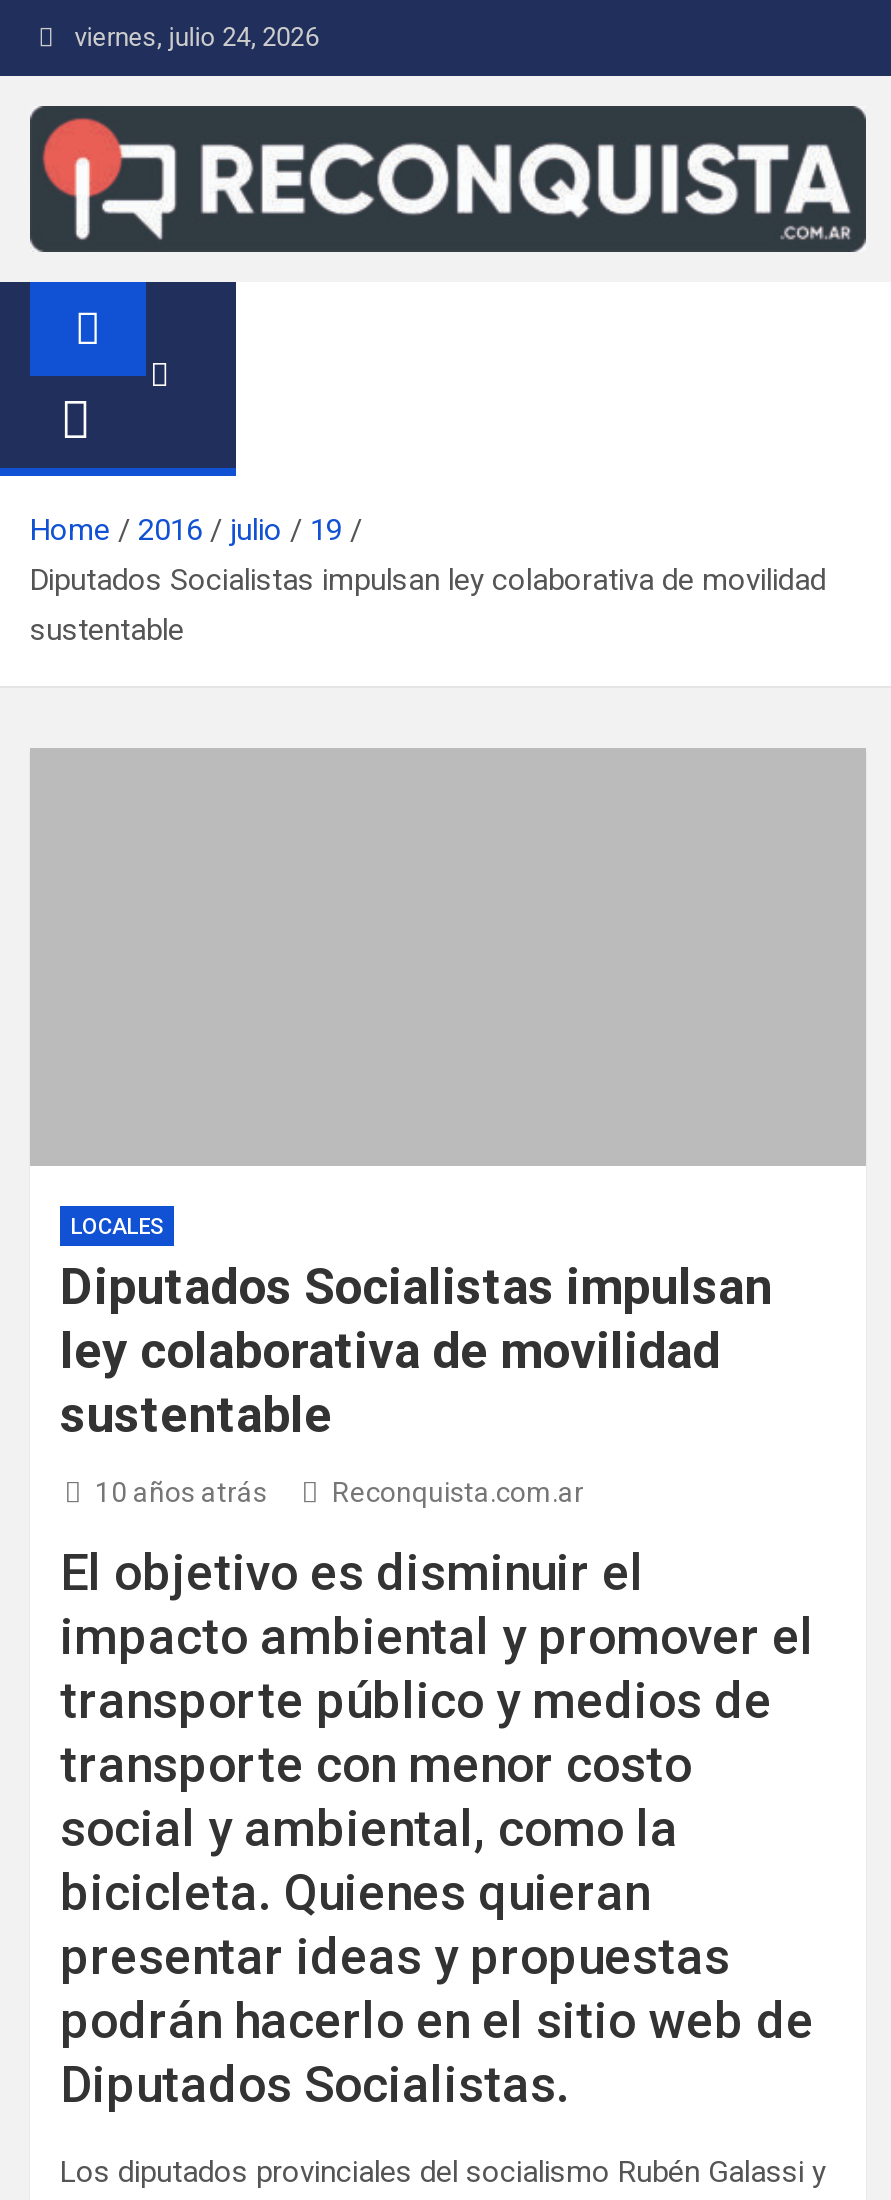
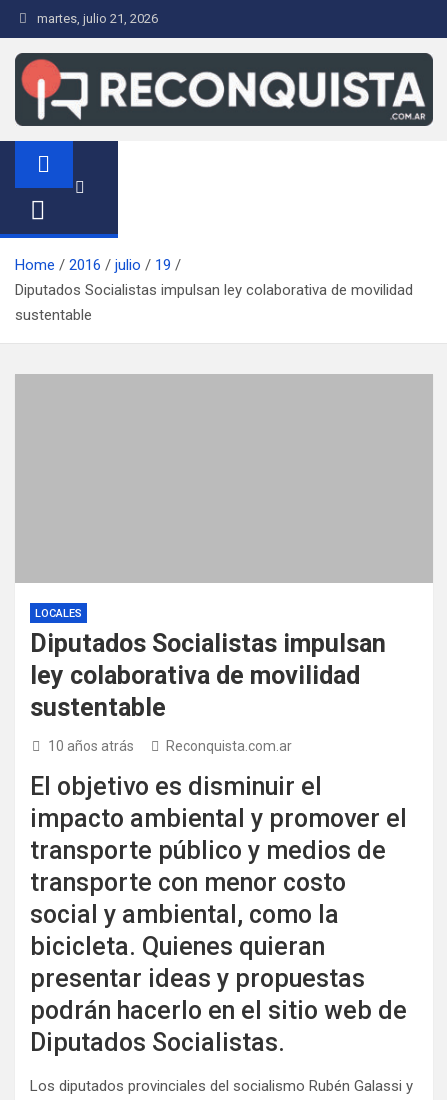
- viernes, julio 24, 2026
+ martes, julio 21, 2026
